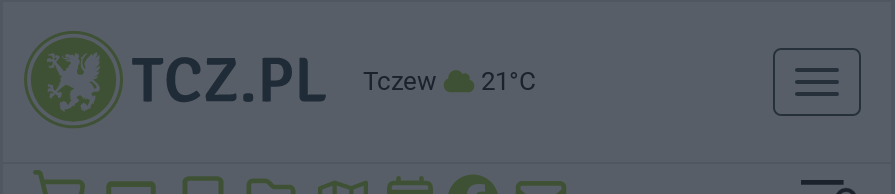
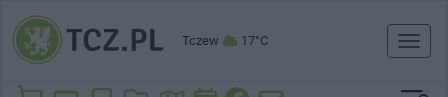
- Tczew 21°C
+ Tczew 17°C
